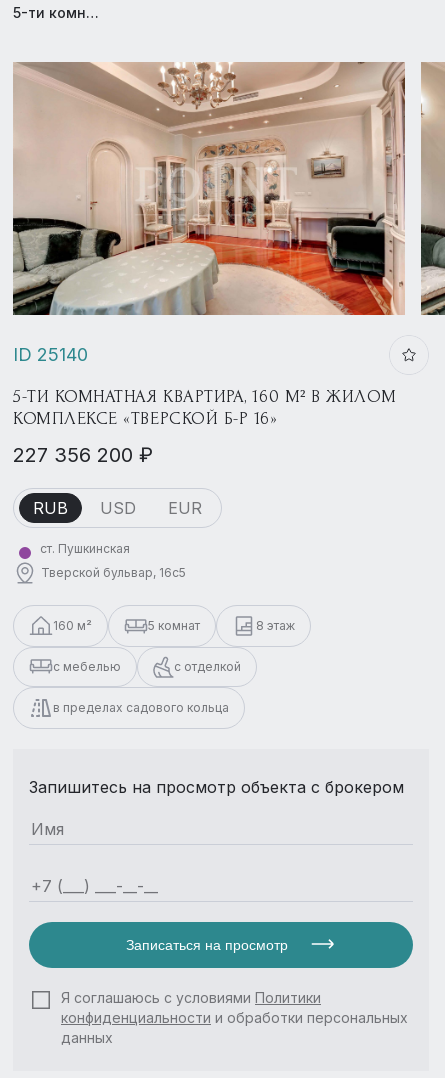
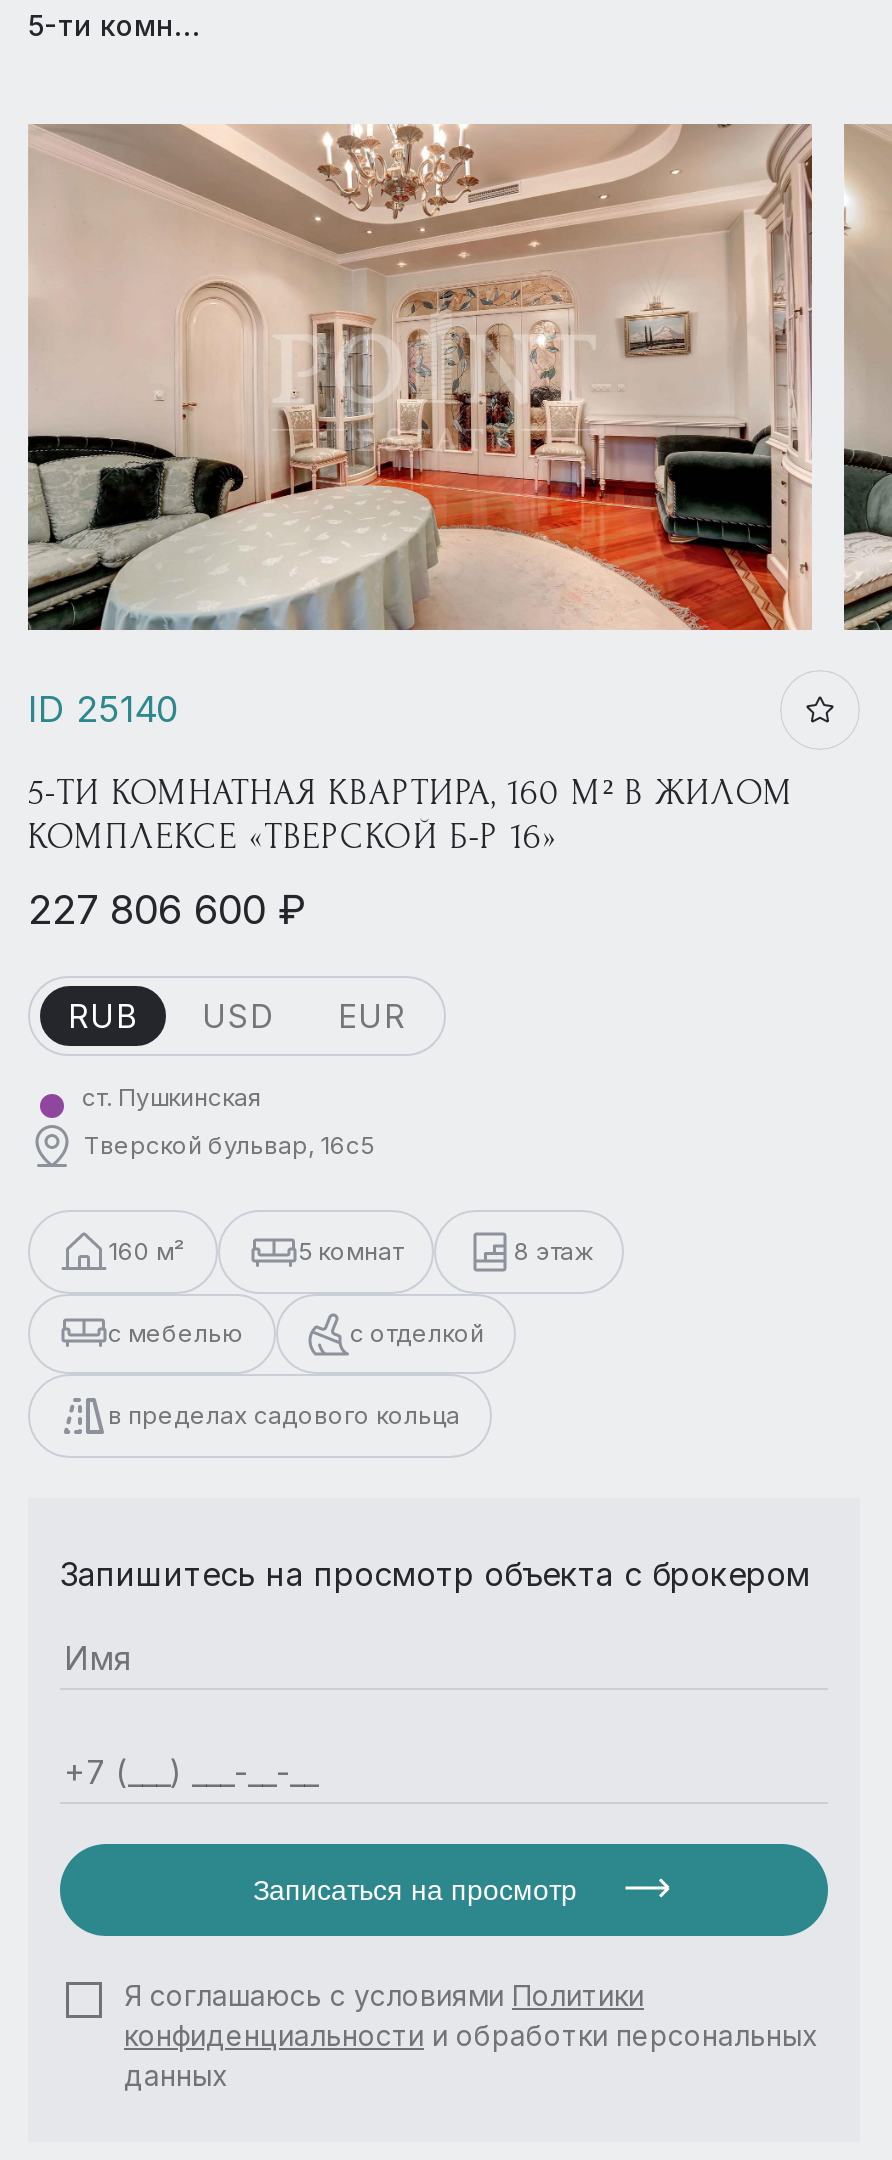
- 227 356 200 ₽
+ 227 806 600 ₽
